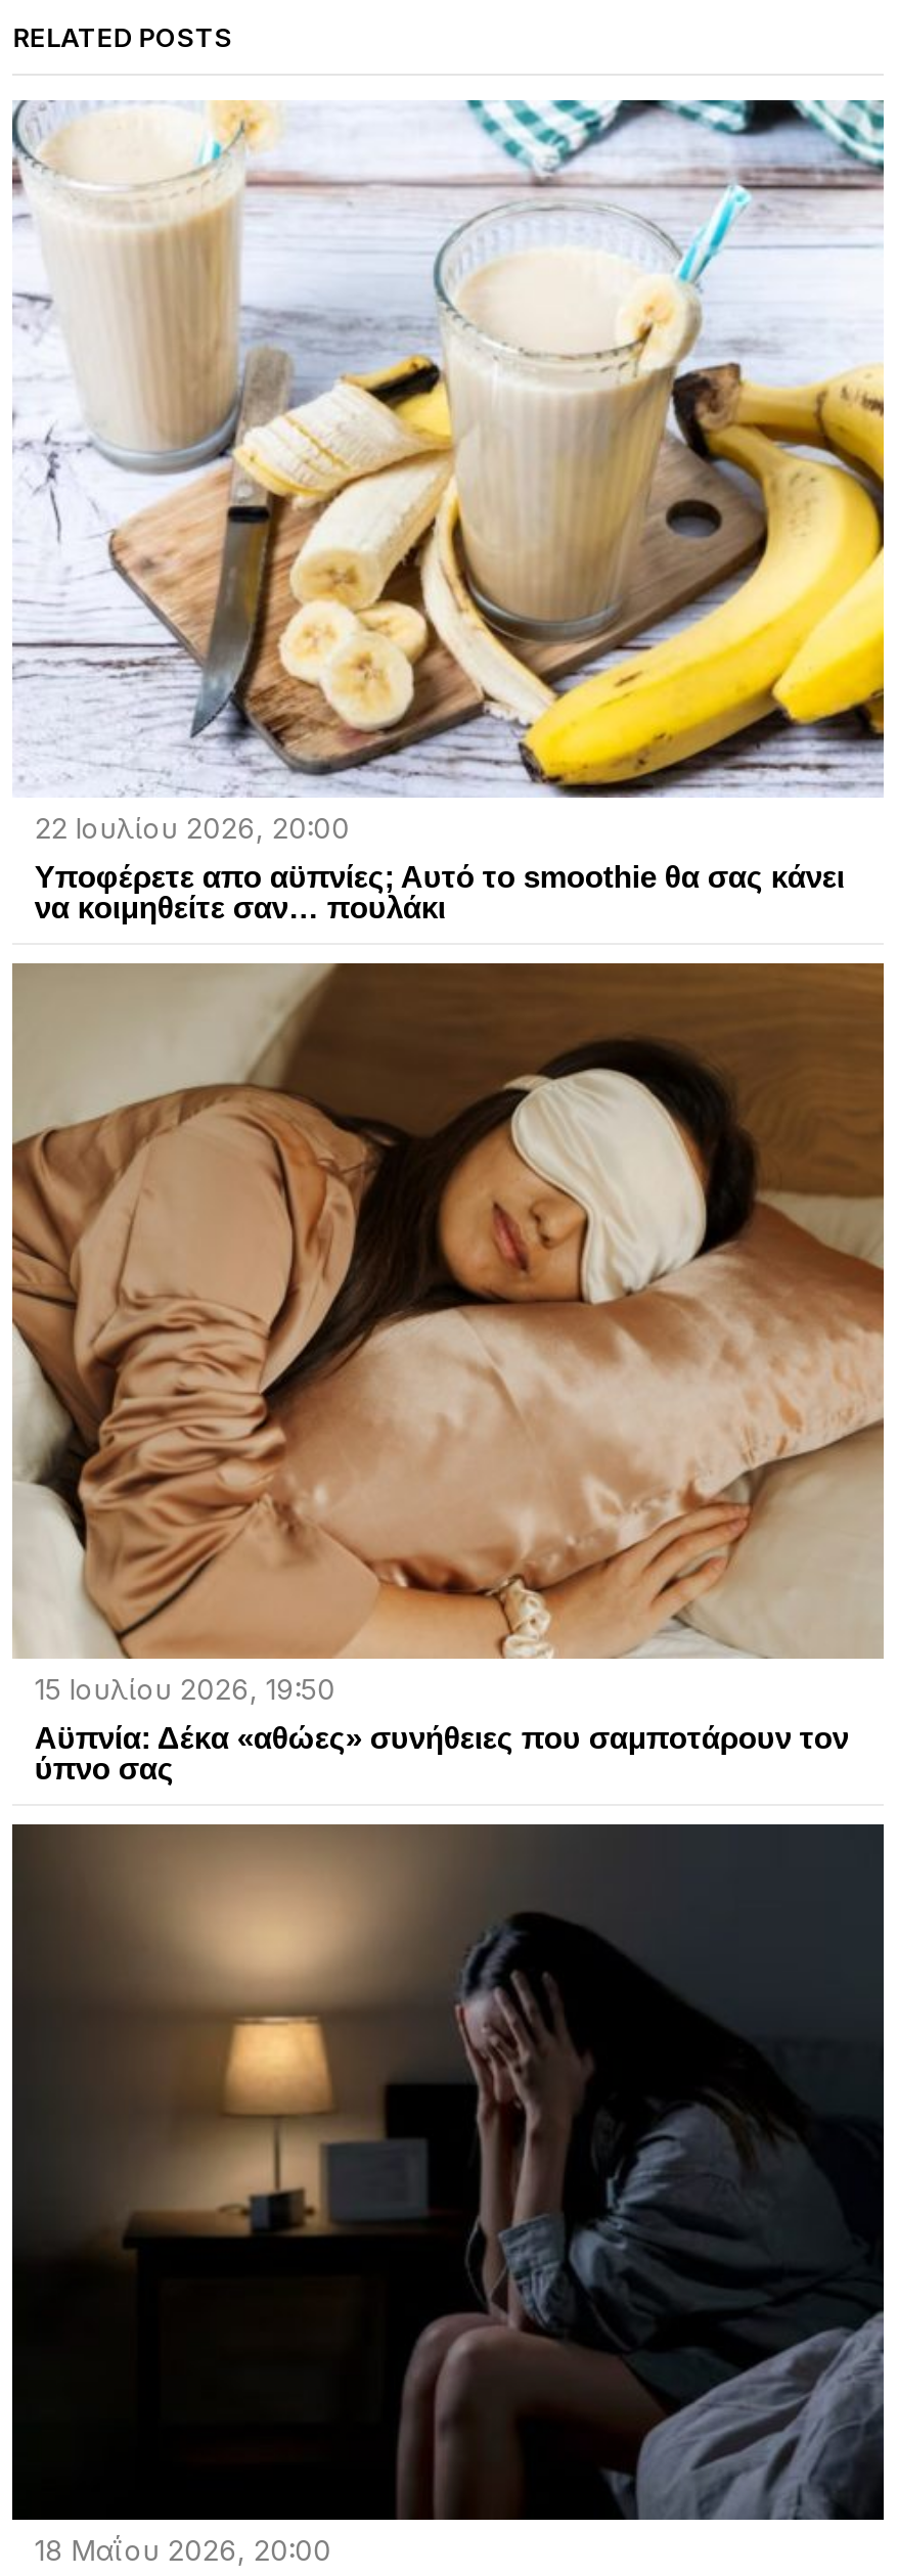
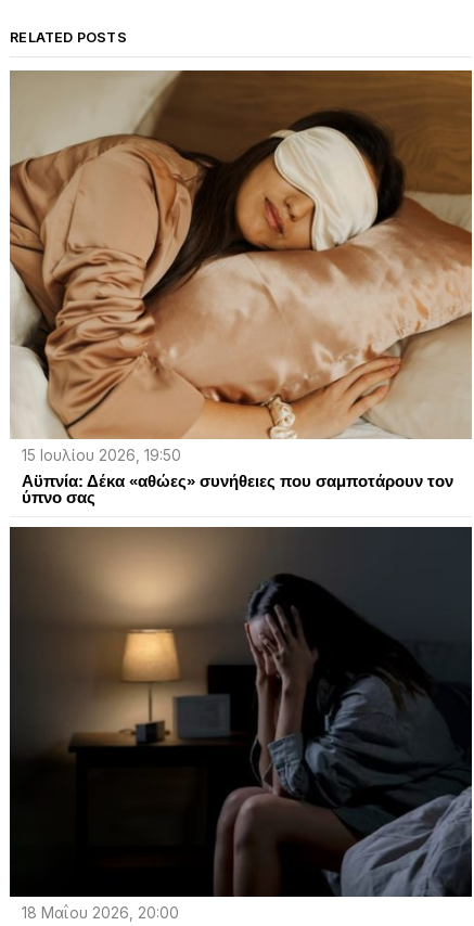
- [image]
- 22 Ιουλίου 2026, 20:00
- Υποφέρετε απο αϋπνίες; Αυτό το smoothie θα σας κάνει
- να κοιμηθείτε σαν… πουλάκι
